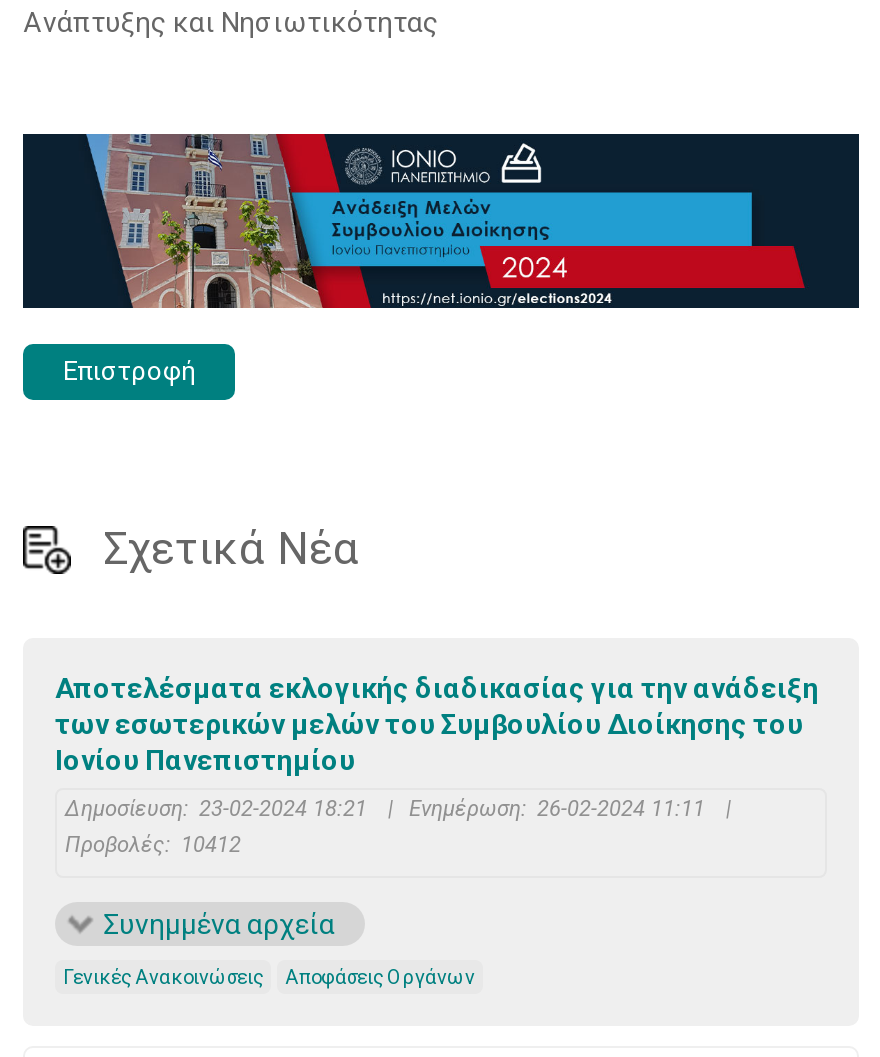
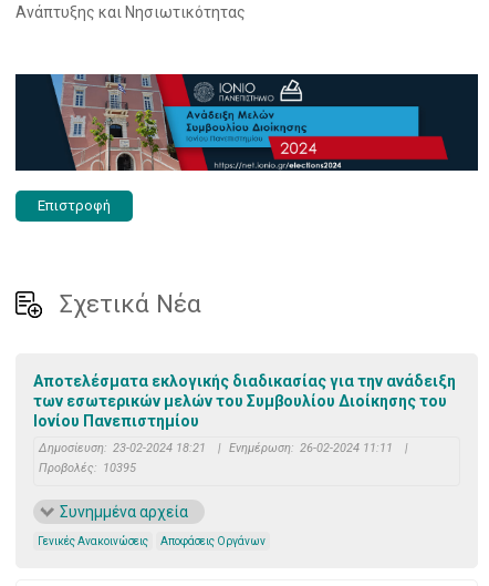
- Προβολές: 10412
+ Προβολές: 10395
